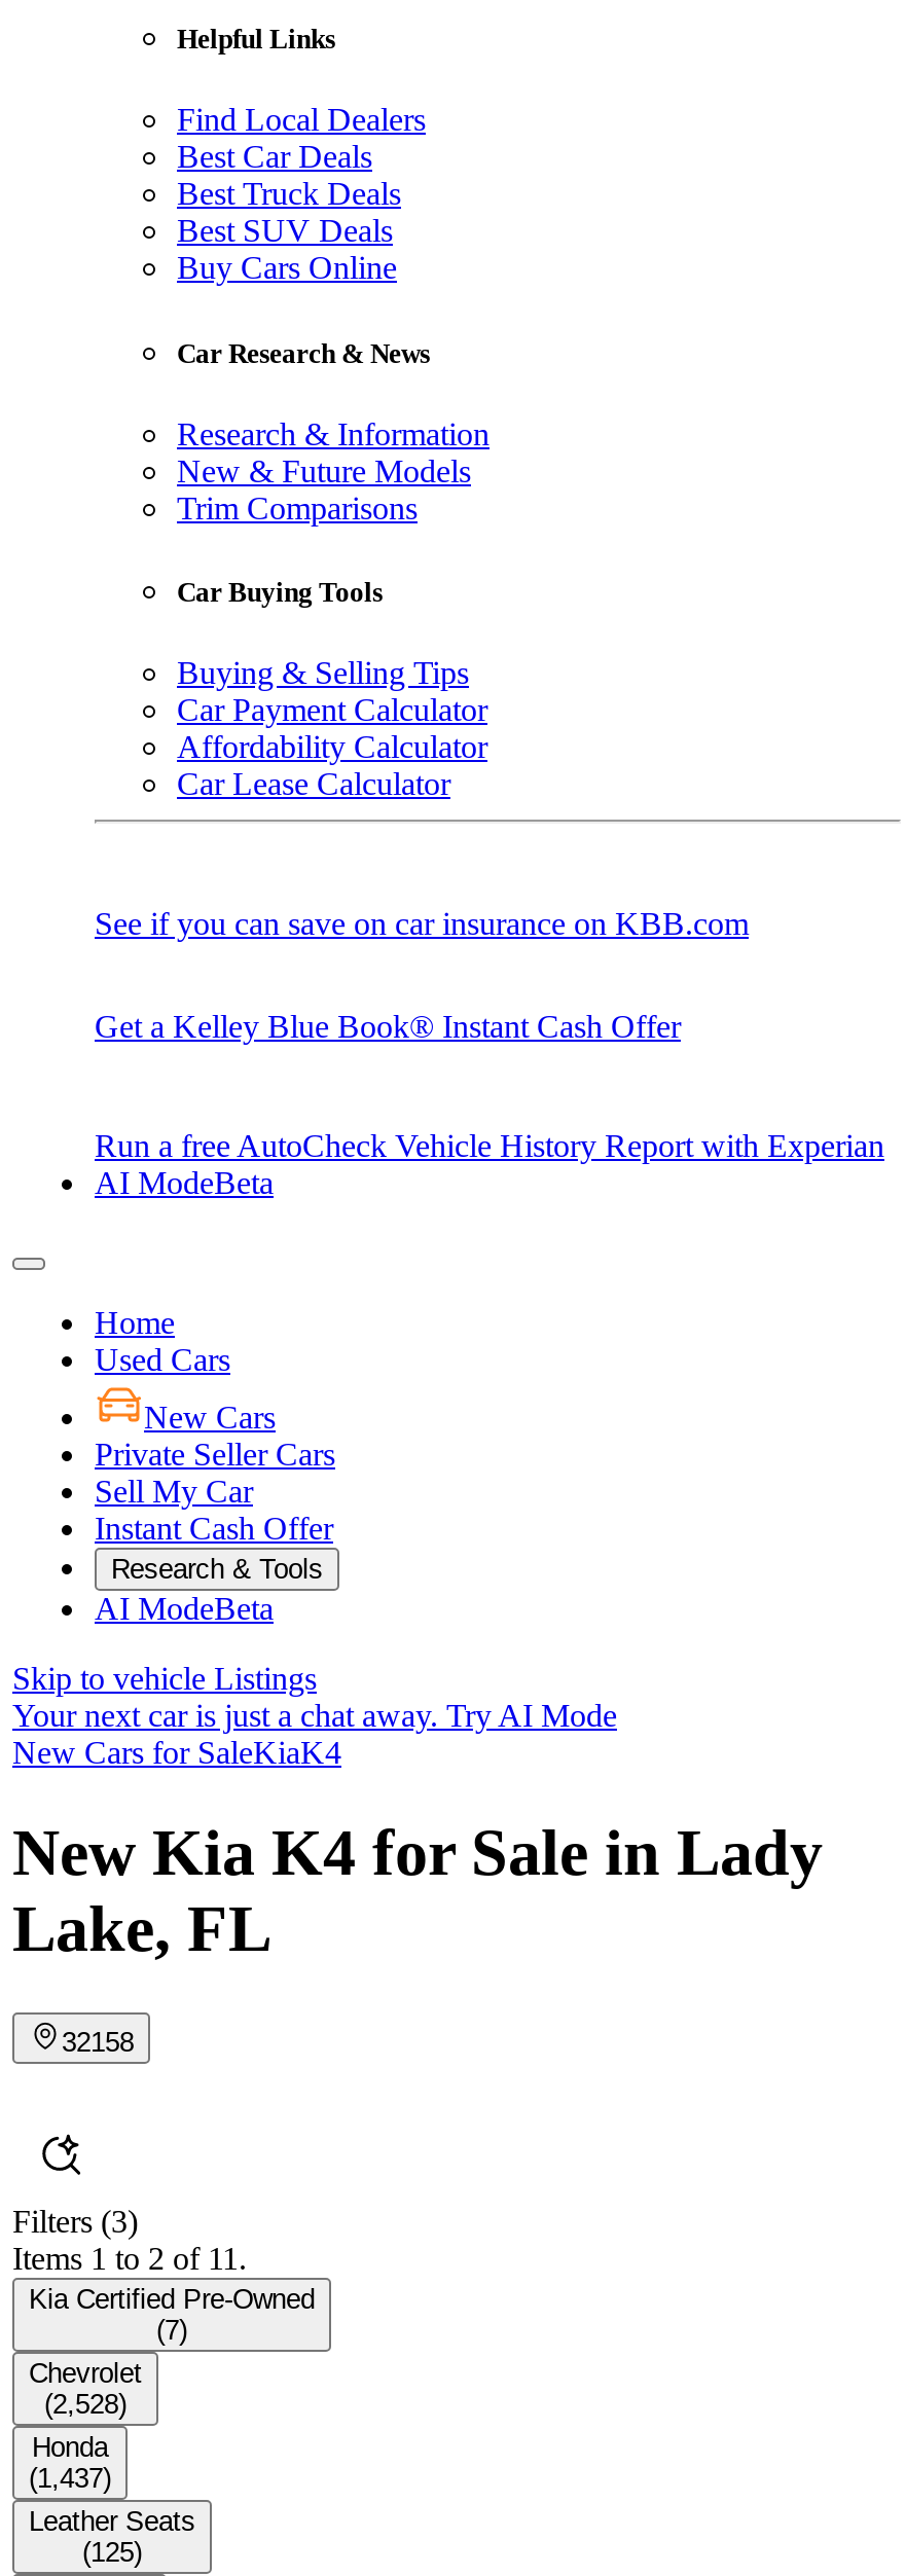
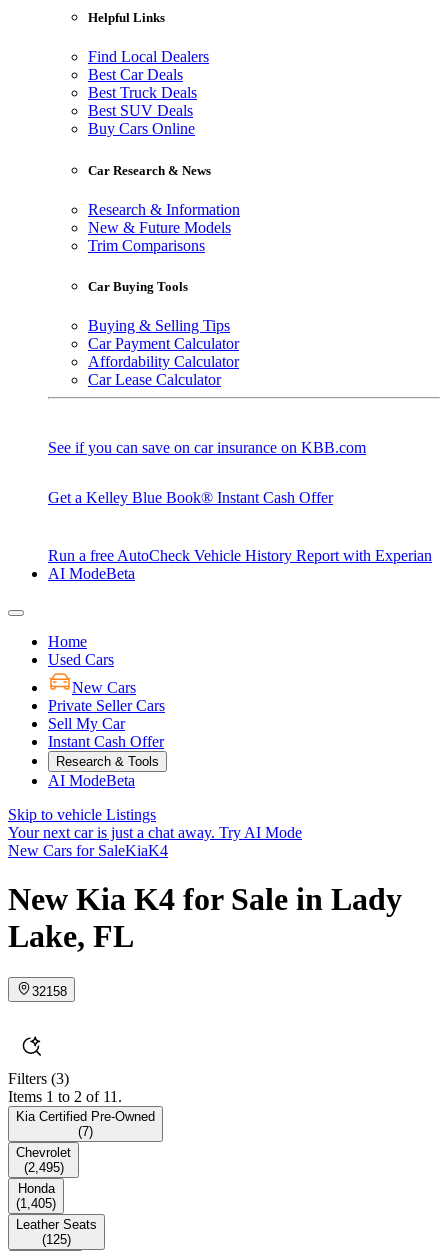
- (2,528)
+ (2,495)

- (1,437)
+ (1,405)
